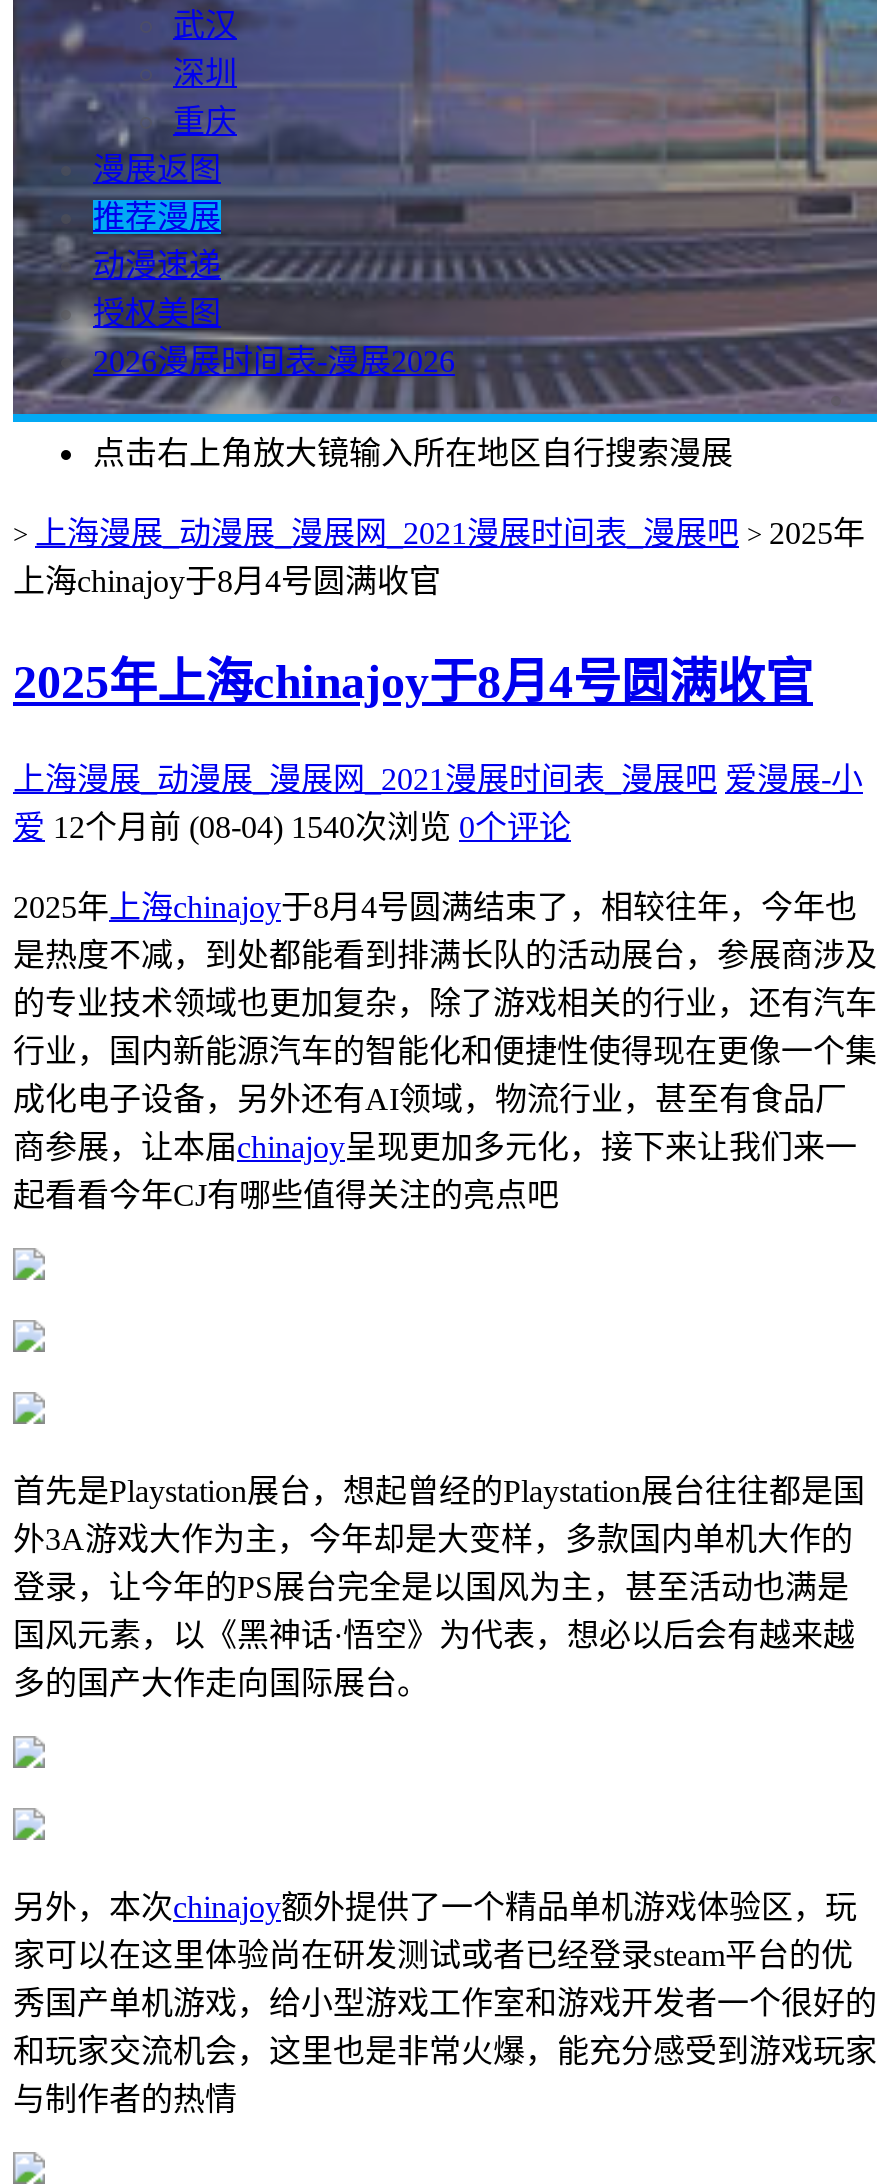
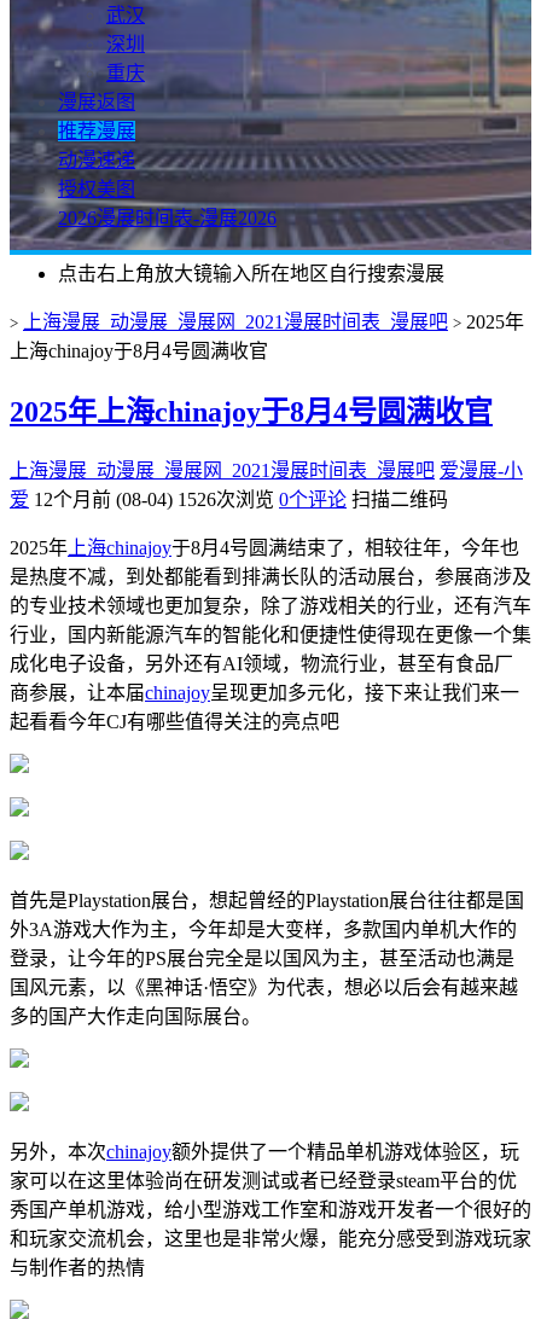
- 爱 12个月前 (08-04) 1540次浏览 0个评论
+ 爱 12个月前 (08-04) 1526次浏览 0个评论 扫描二维码
